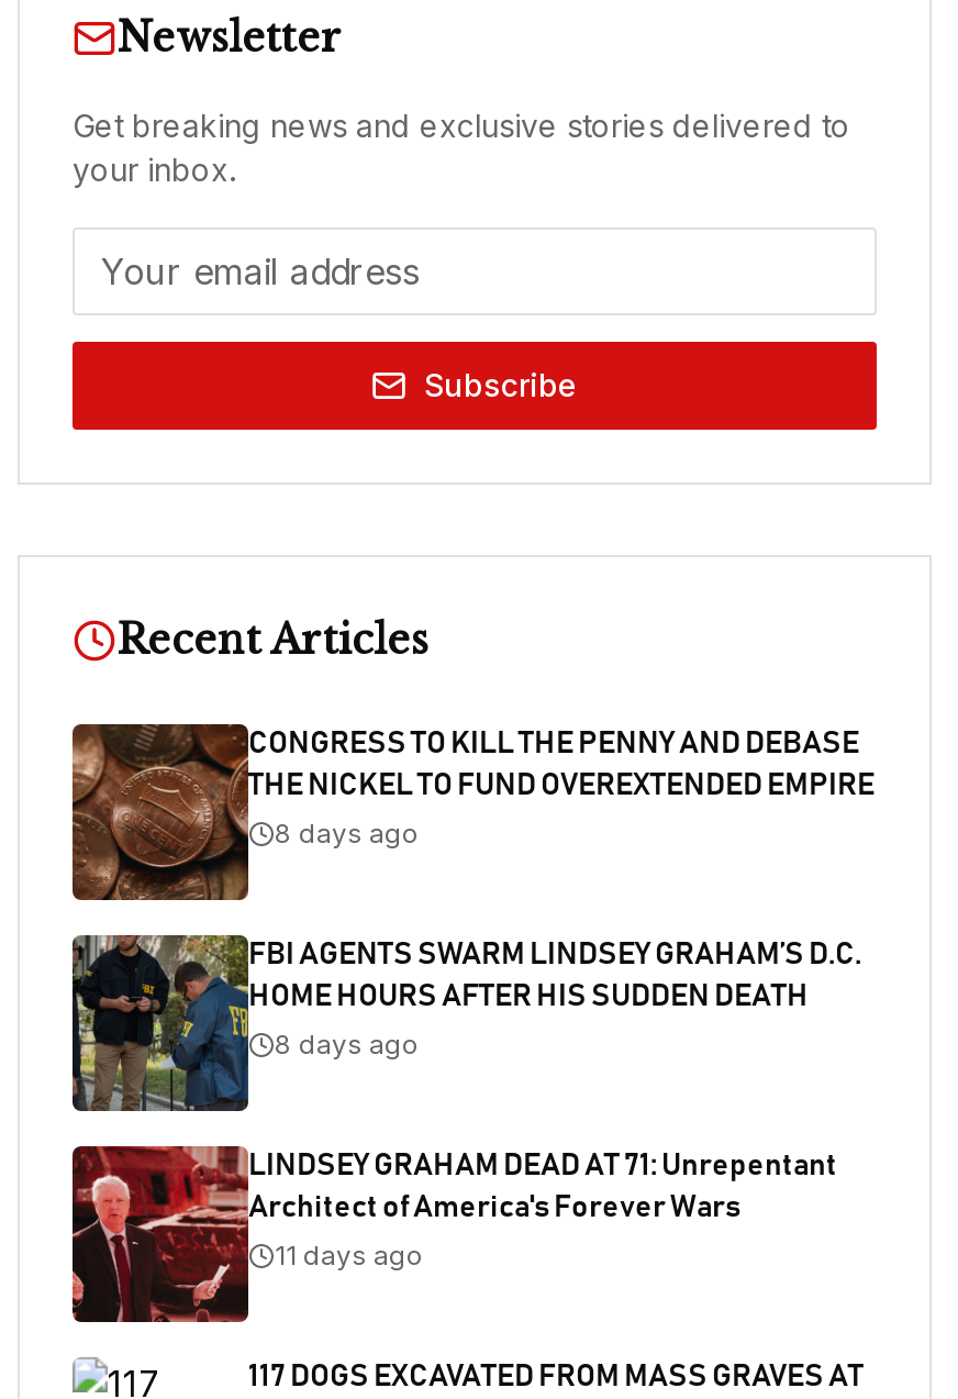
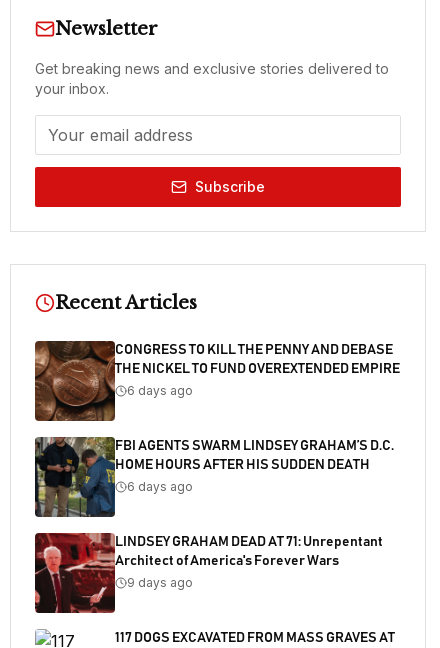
- 8 days ago
+ 6 days ago

- 8 days ago
+ 6 days ago

- 11 days ago
+ 9 days ago
